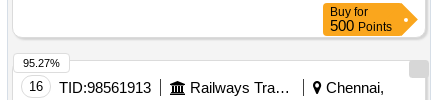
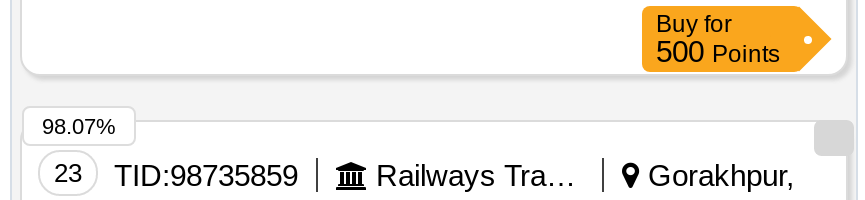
- 95.27%
+ 98.07%

- 16
+ 23

- TID:98561913
+ TID:98735859

- Chennai,
+ Gorakhpur,
